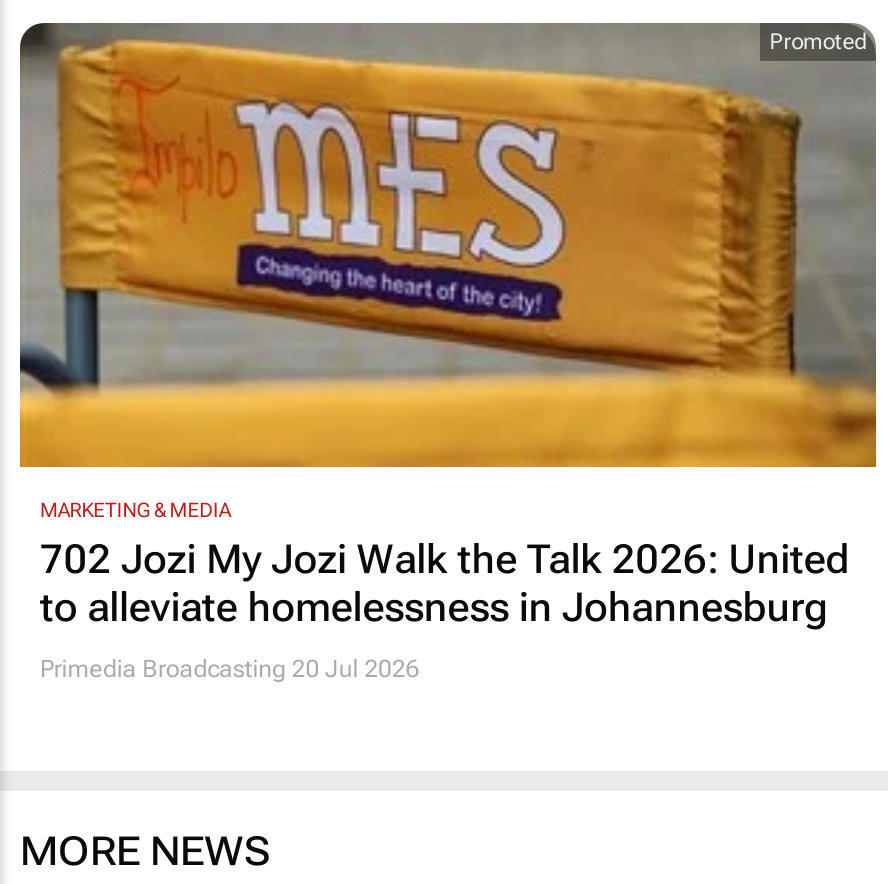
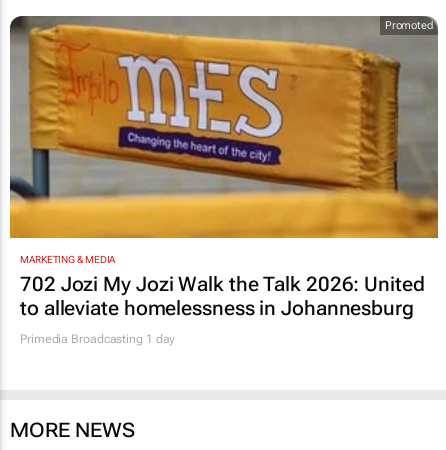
- Primedia Broadcasting 20 Jul 2026
+ Primedia Broadcasting 1 day
